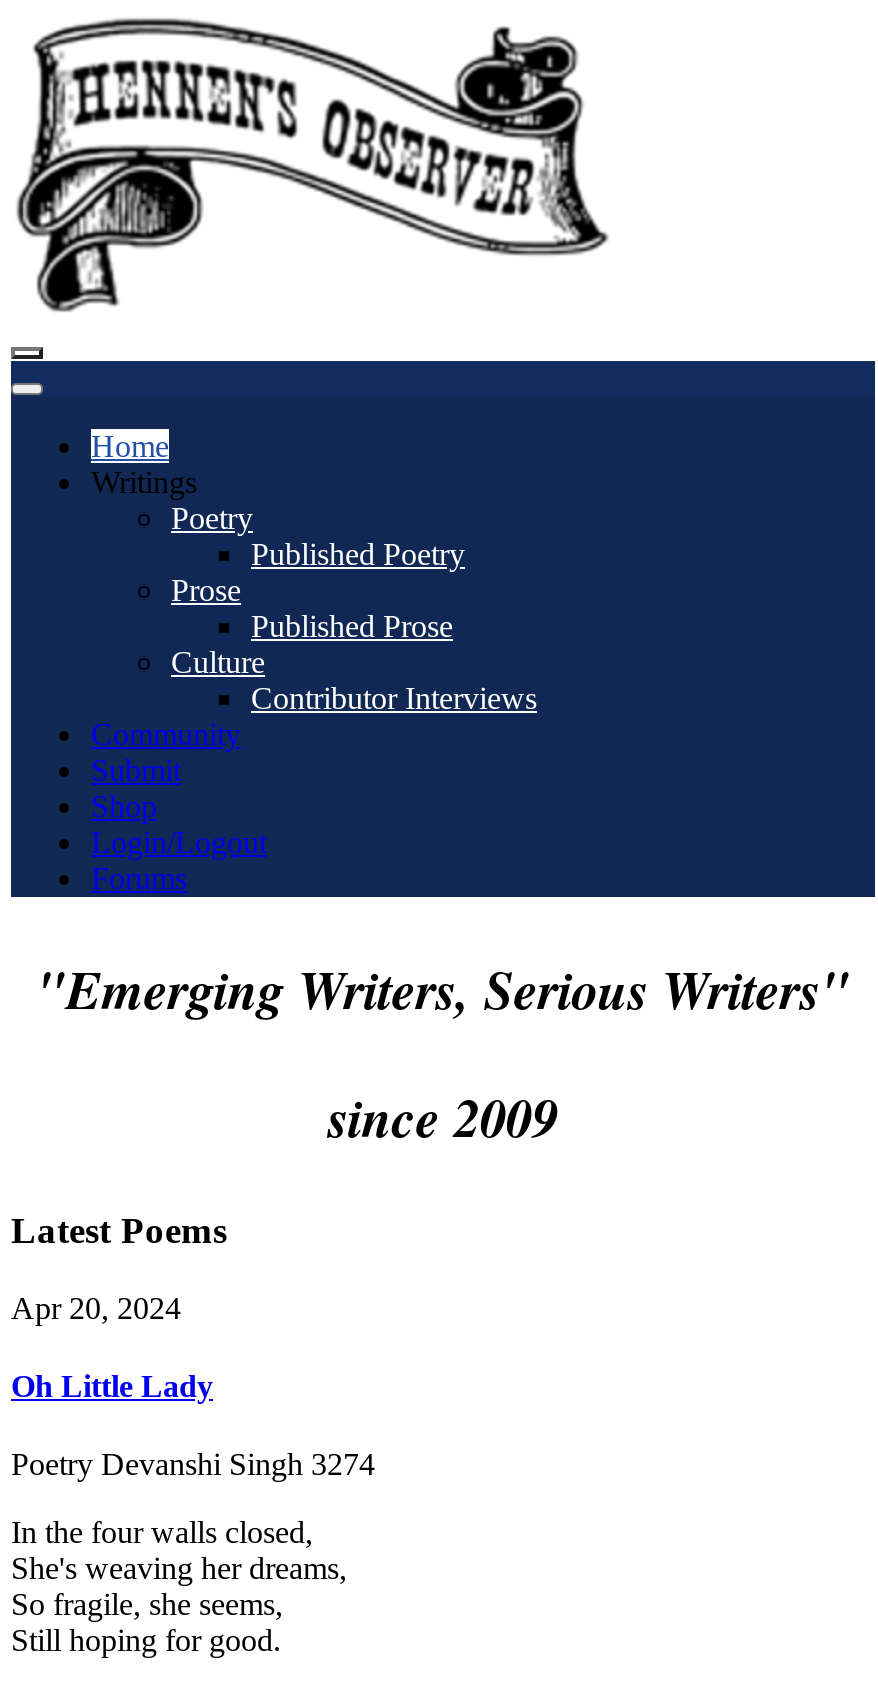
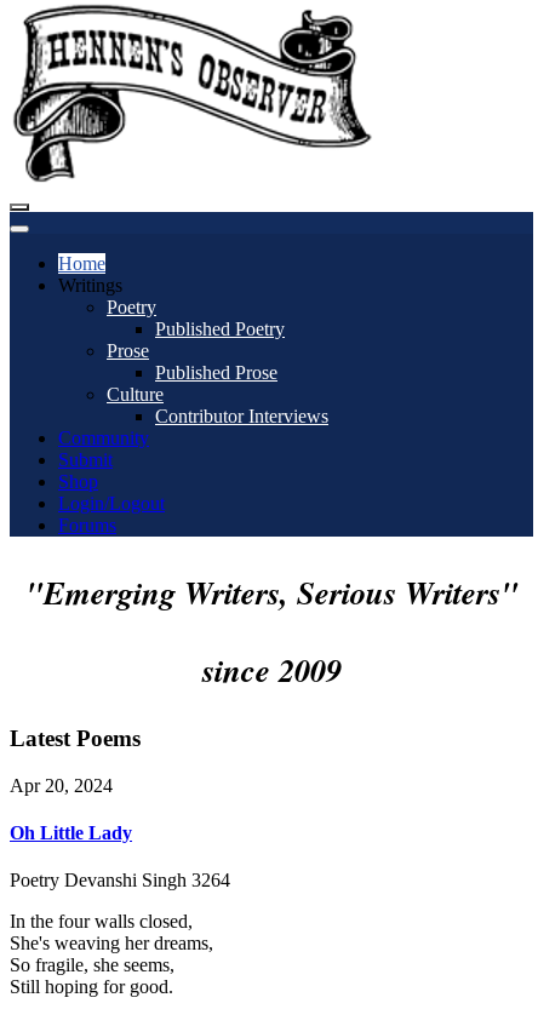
- Poetry Devanshi Singh 3274
+ Poetry Devanshi Singh 3264
